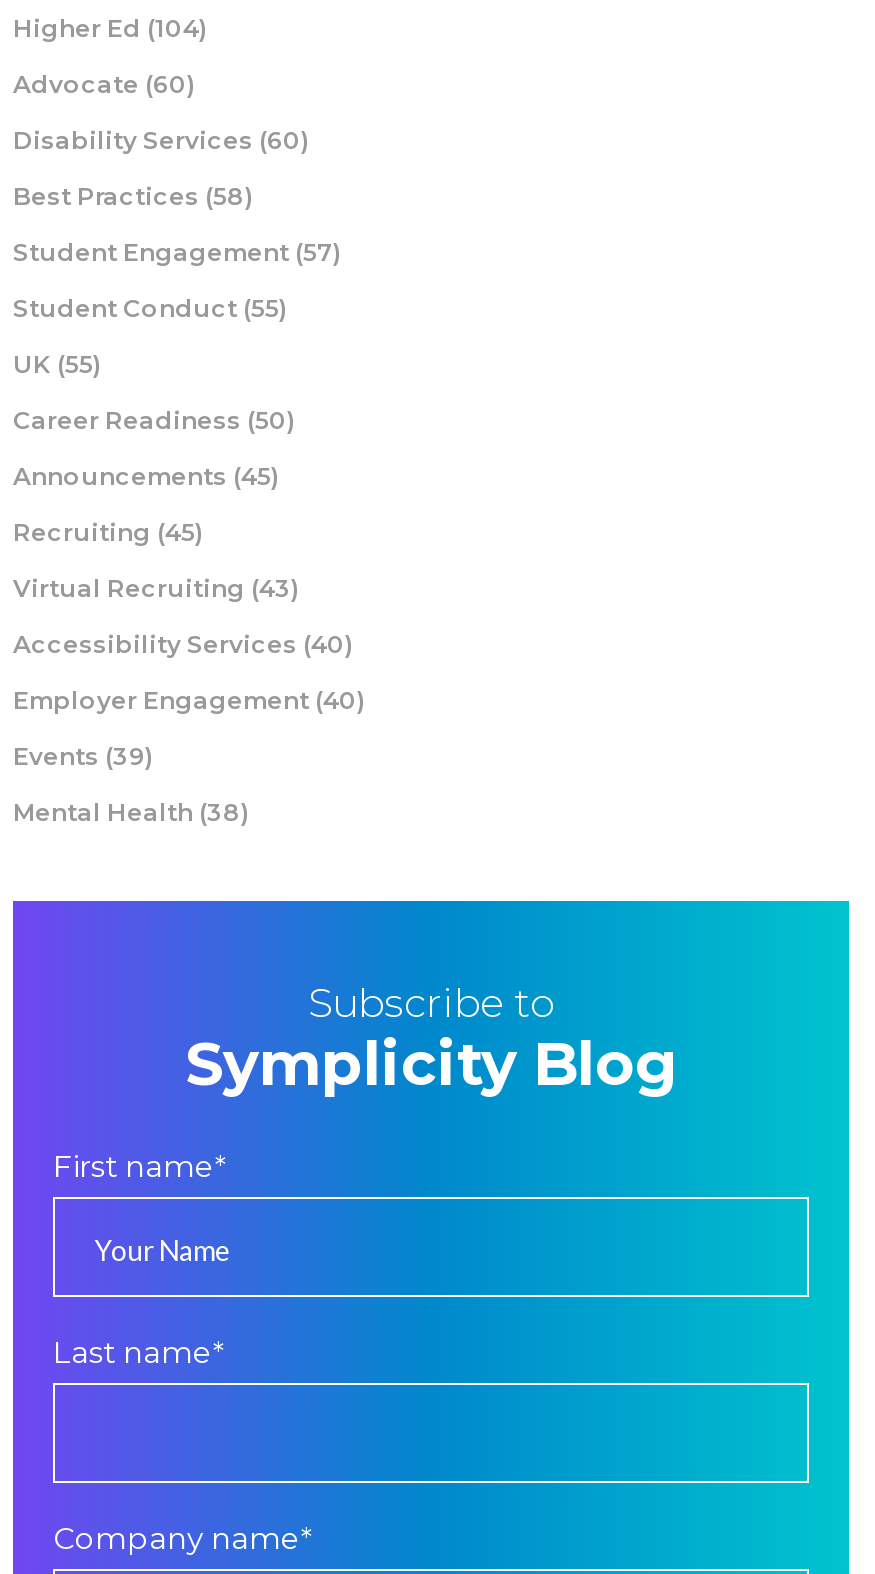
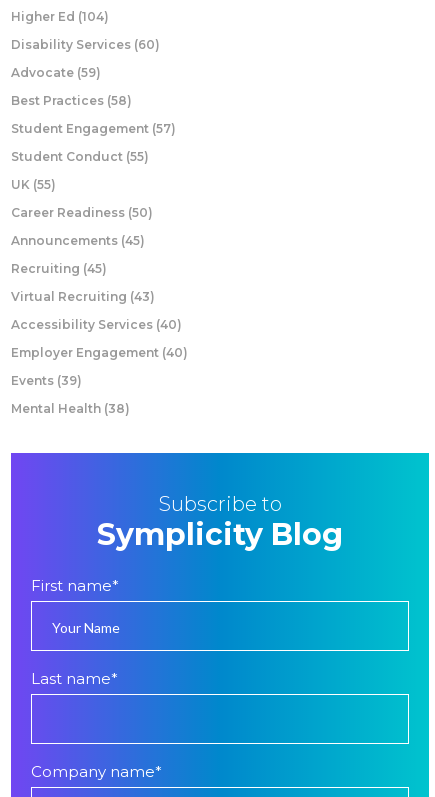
- Advocate (60)

moved up: Disability Services (60)

+ Advocate (59)
